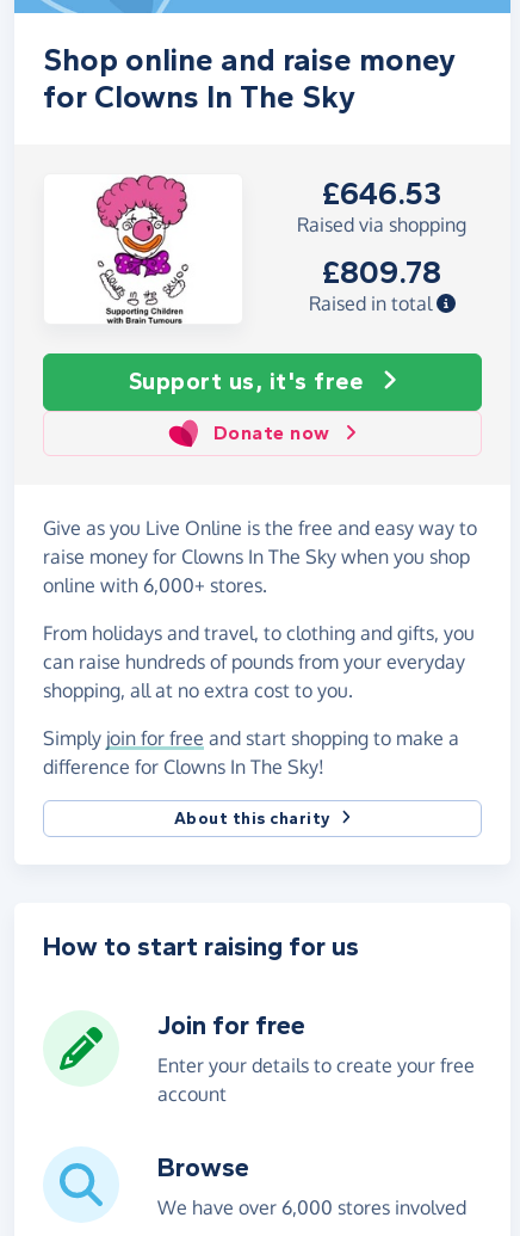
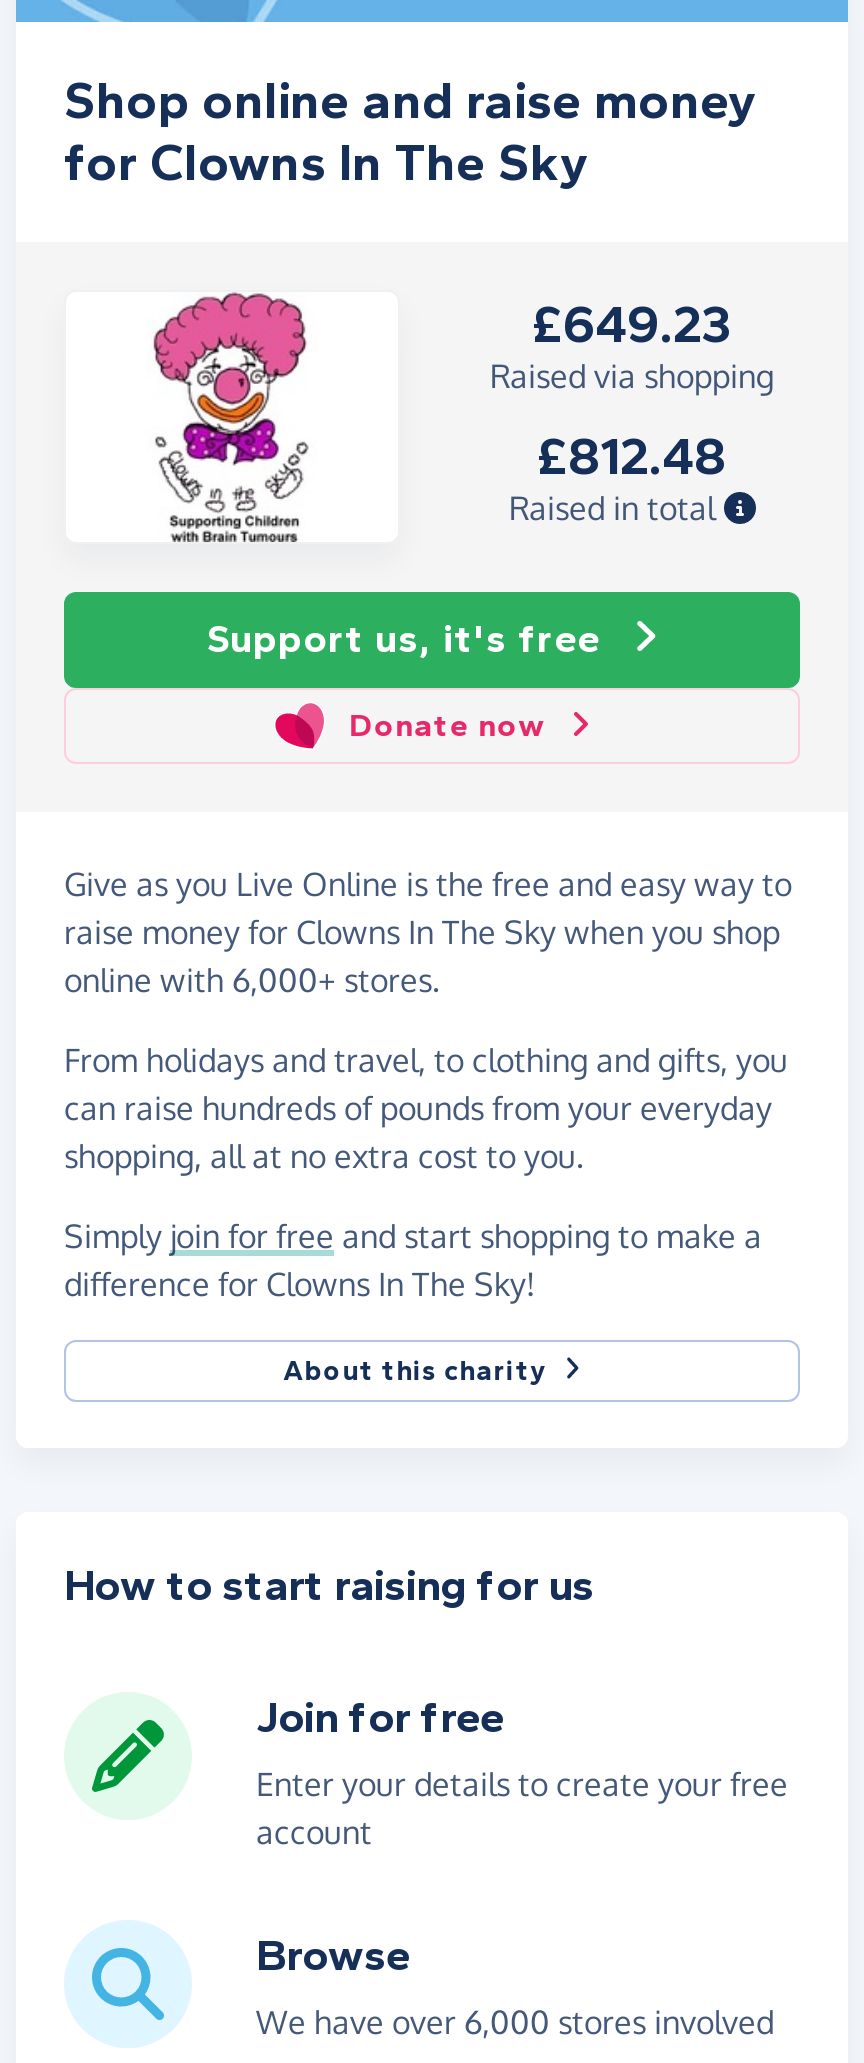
- £646.53
+ £649.23

- £809.78
+ £812.48
